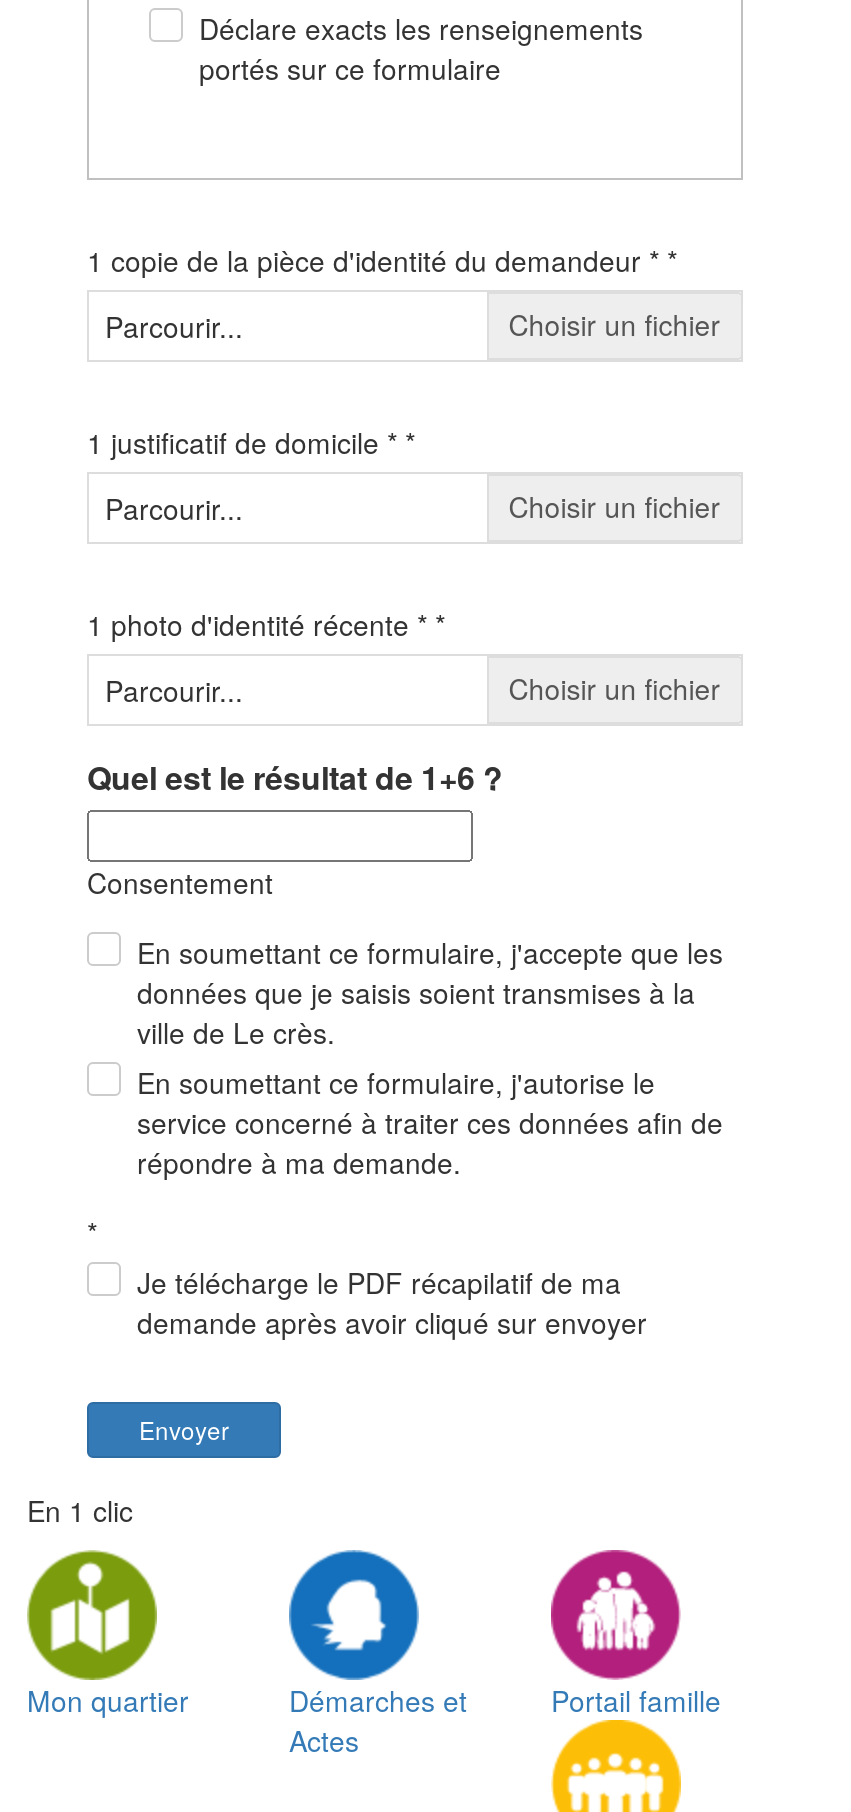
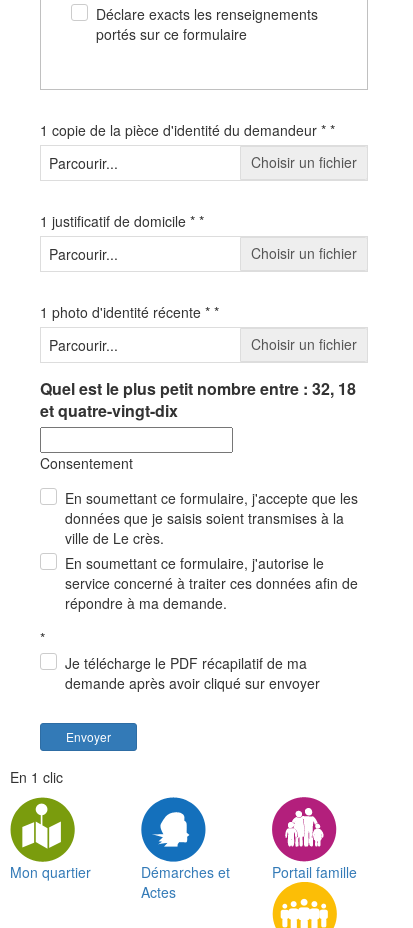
- Quel est le résultat de 1+6 ?
+ Quel est le plus petit nombre entre : 32, 18
+ et quatre-vingt-dix
